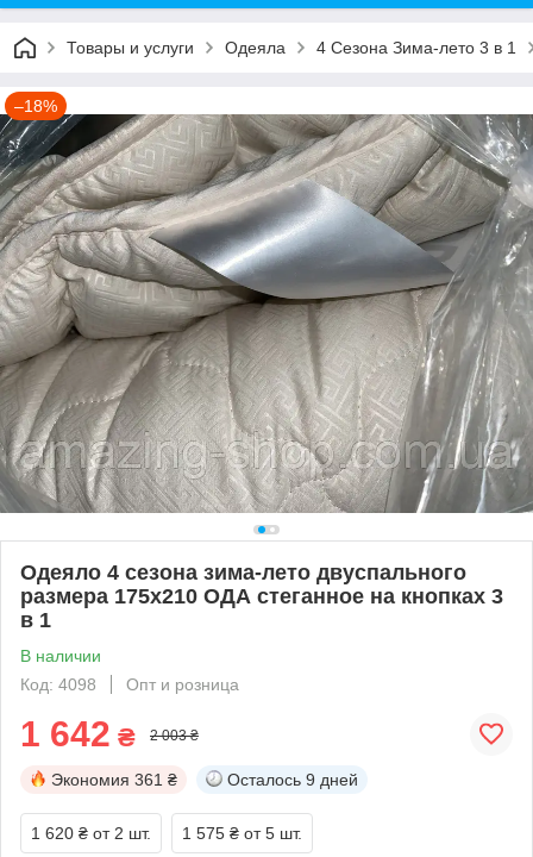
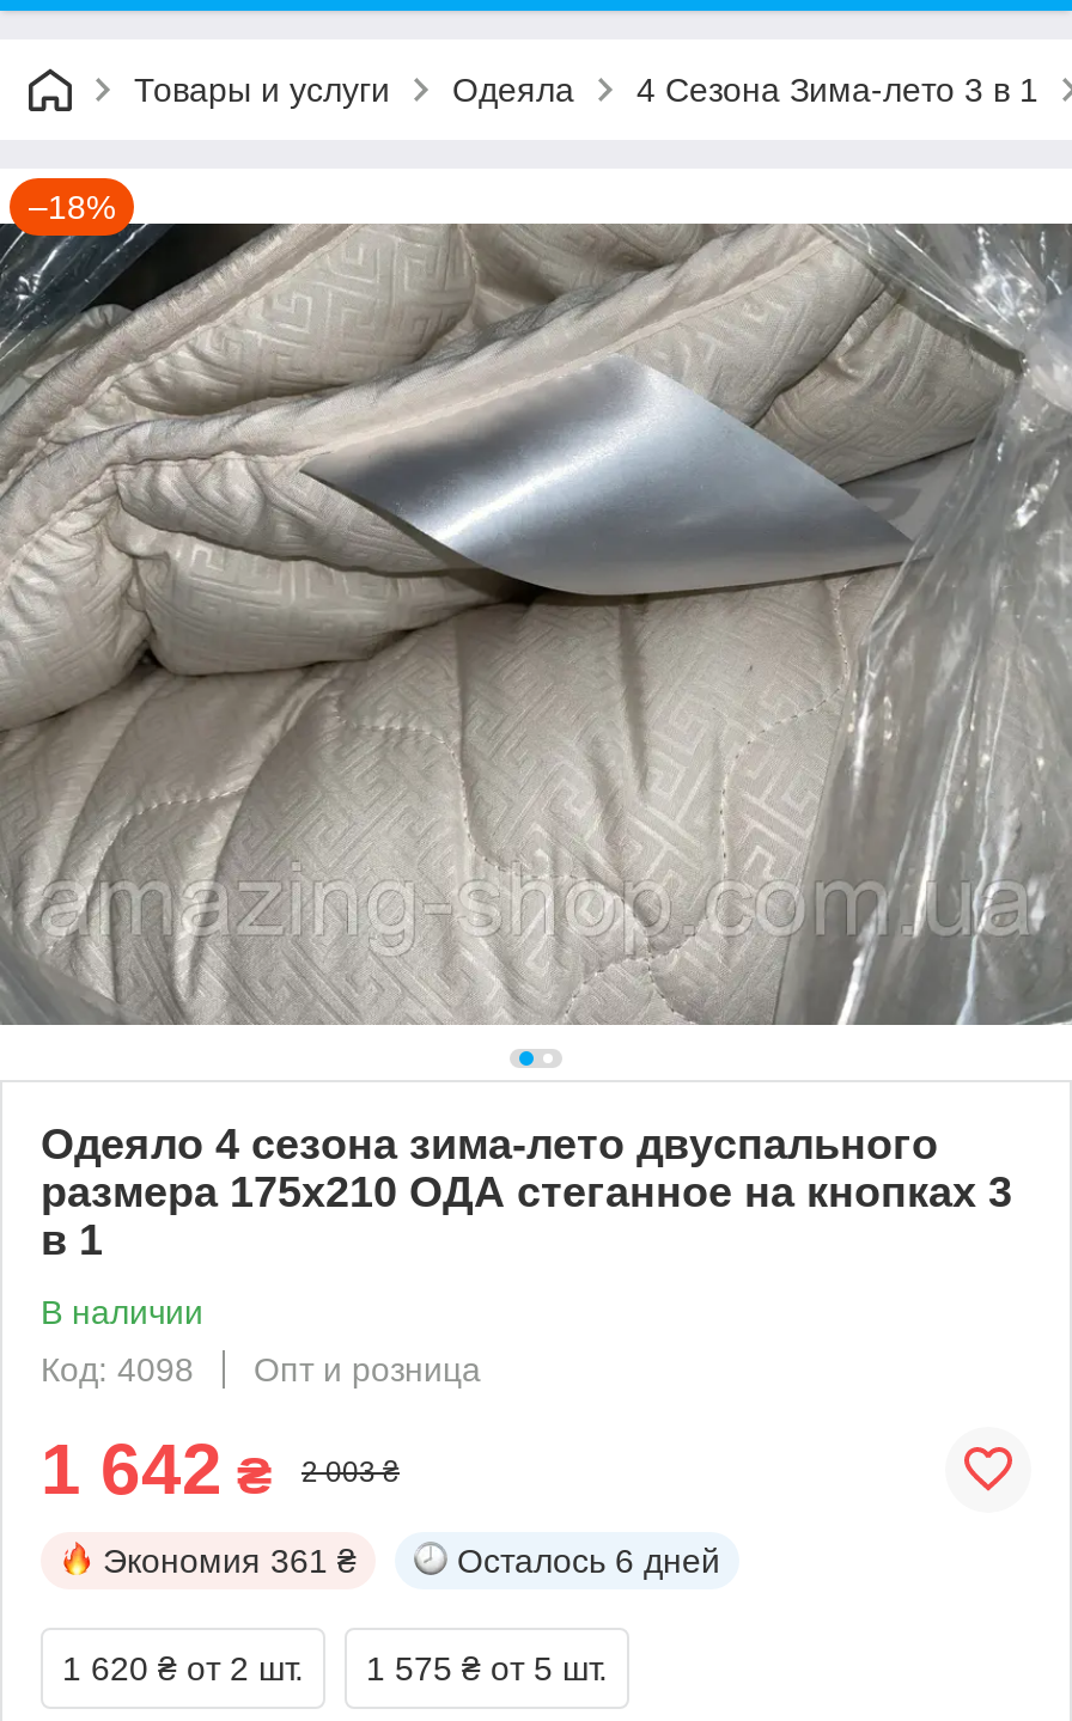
- Осталось 9 дней
+ Осталось 6 дней
